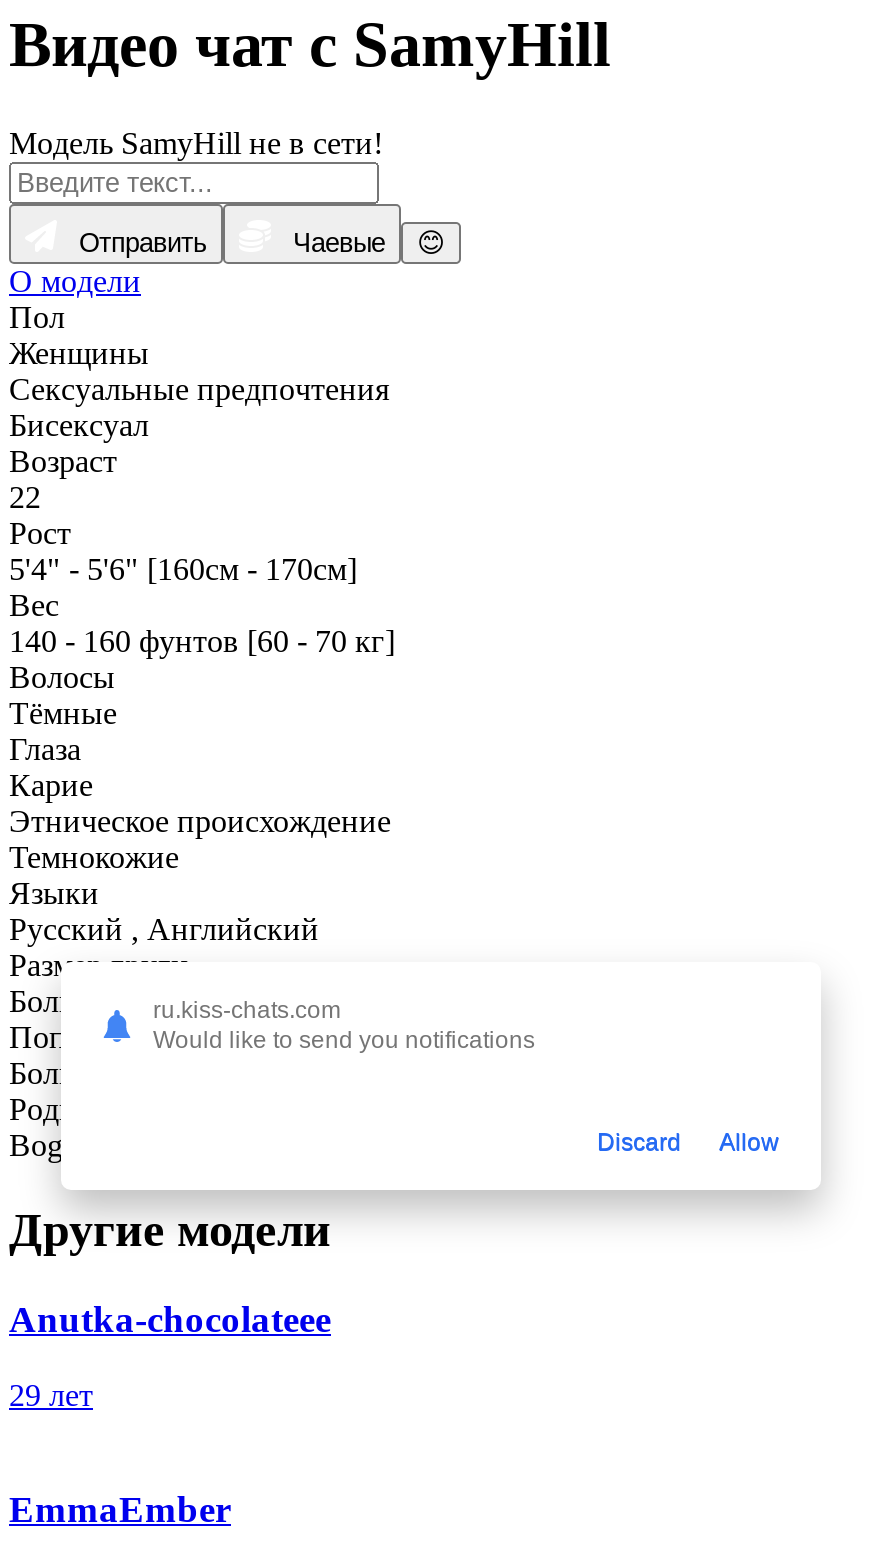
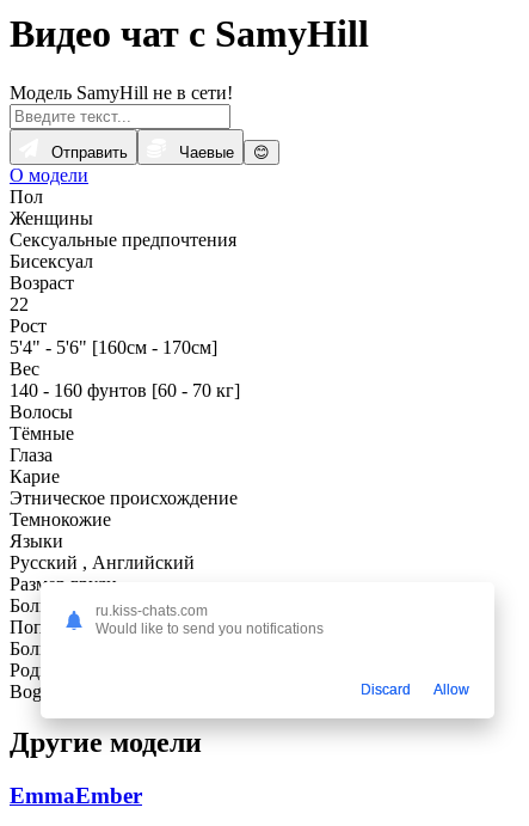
- Anutka-chocolateee
- 29 лет
